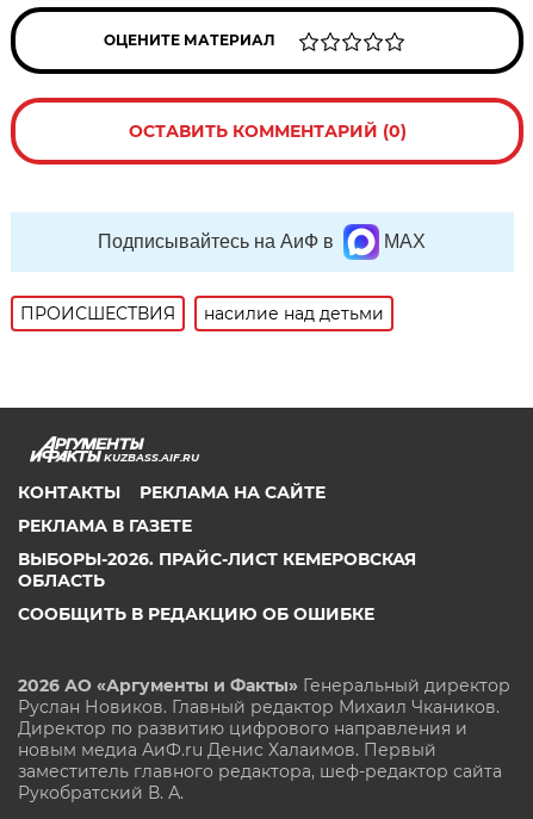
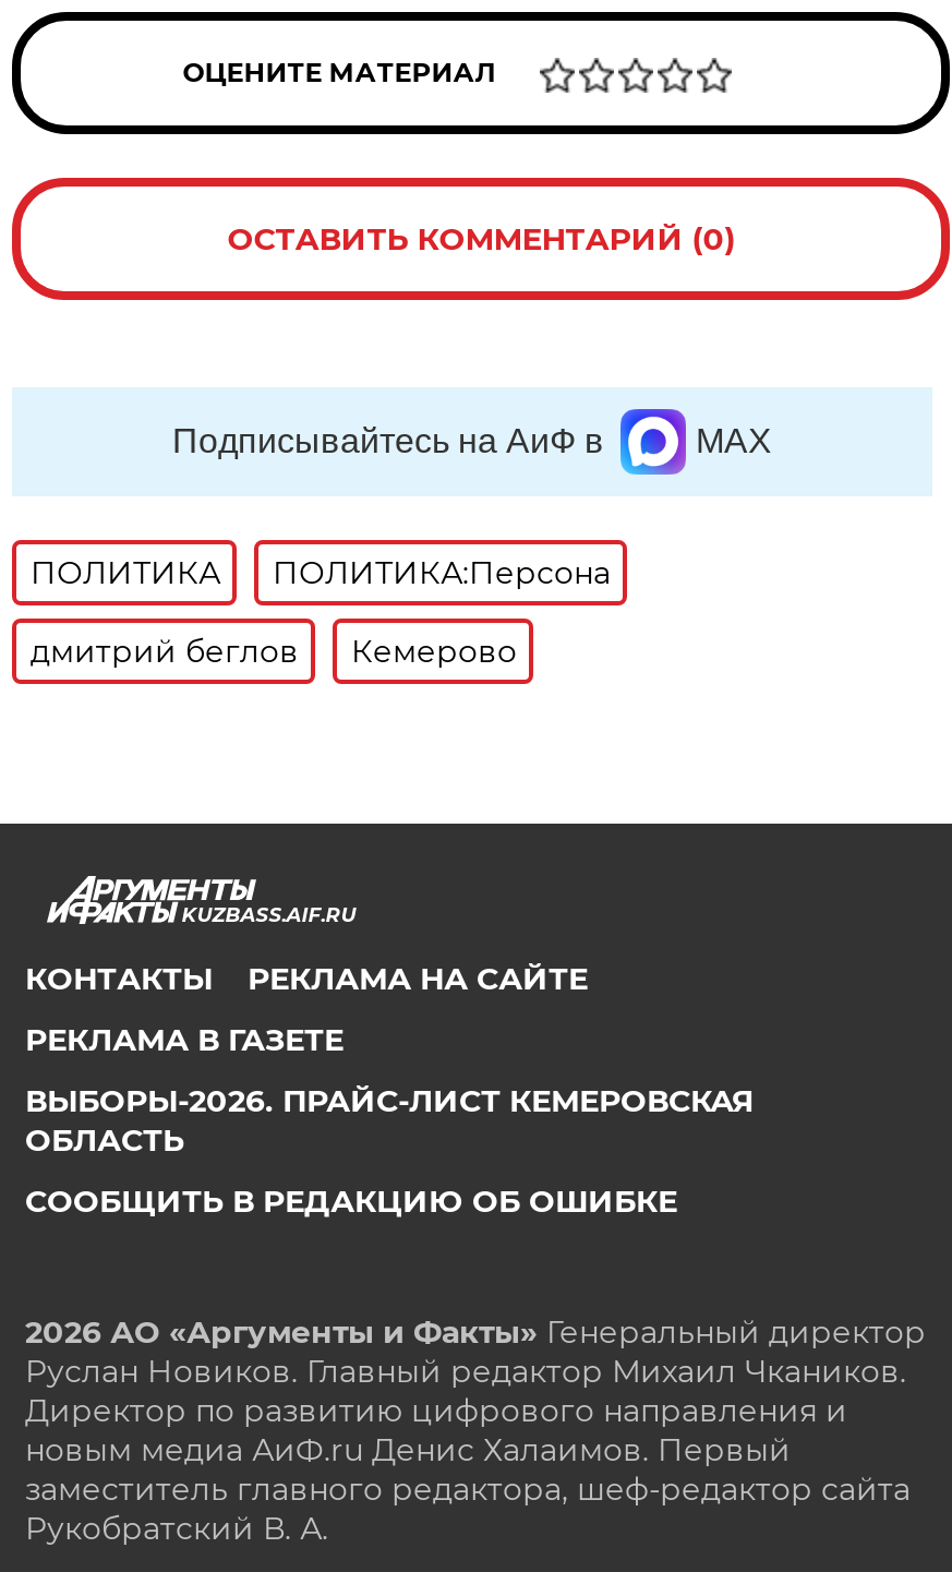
- ПРОИСШЕСТВИЯ
- насилие над детьми
+ ПОЛИТИКА
+ ПОЛИТИКА:Персона
+ дмитрий беглов
+ Кемерово
